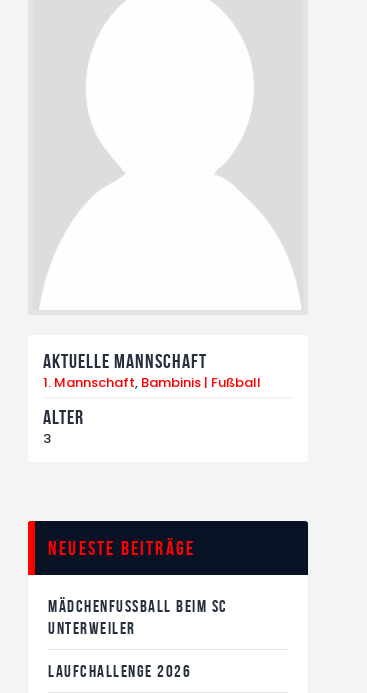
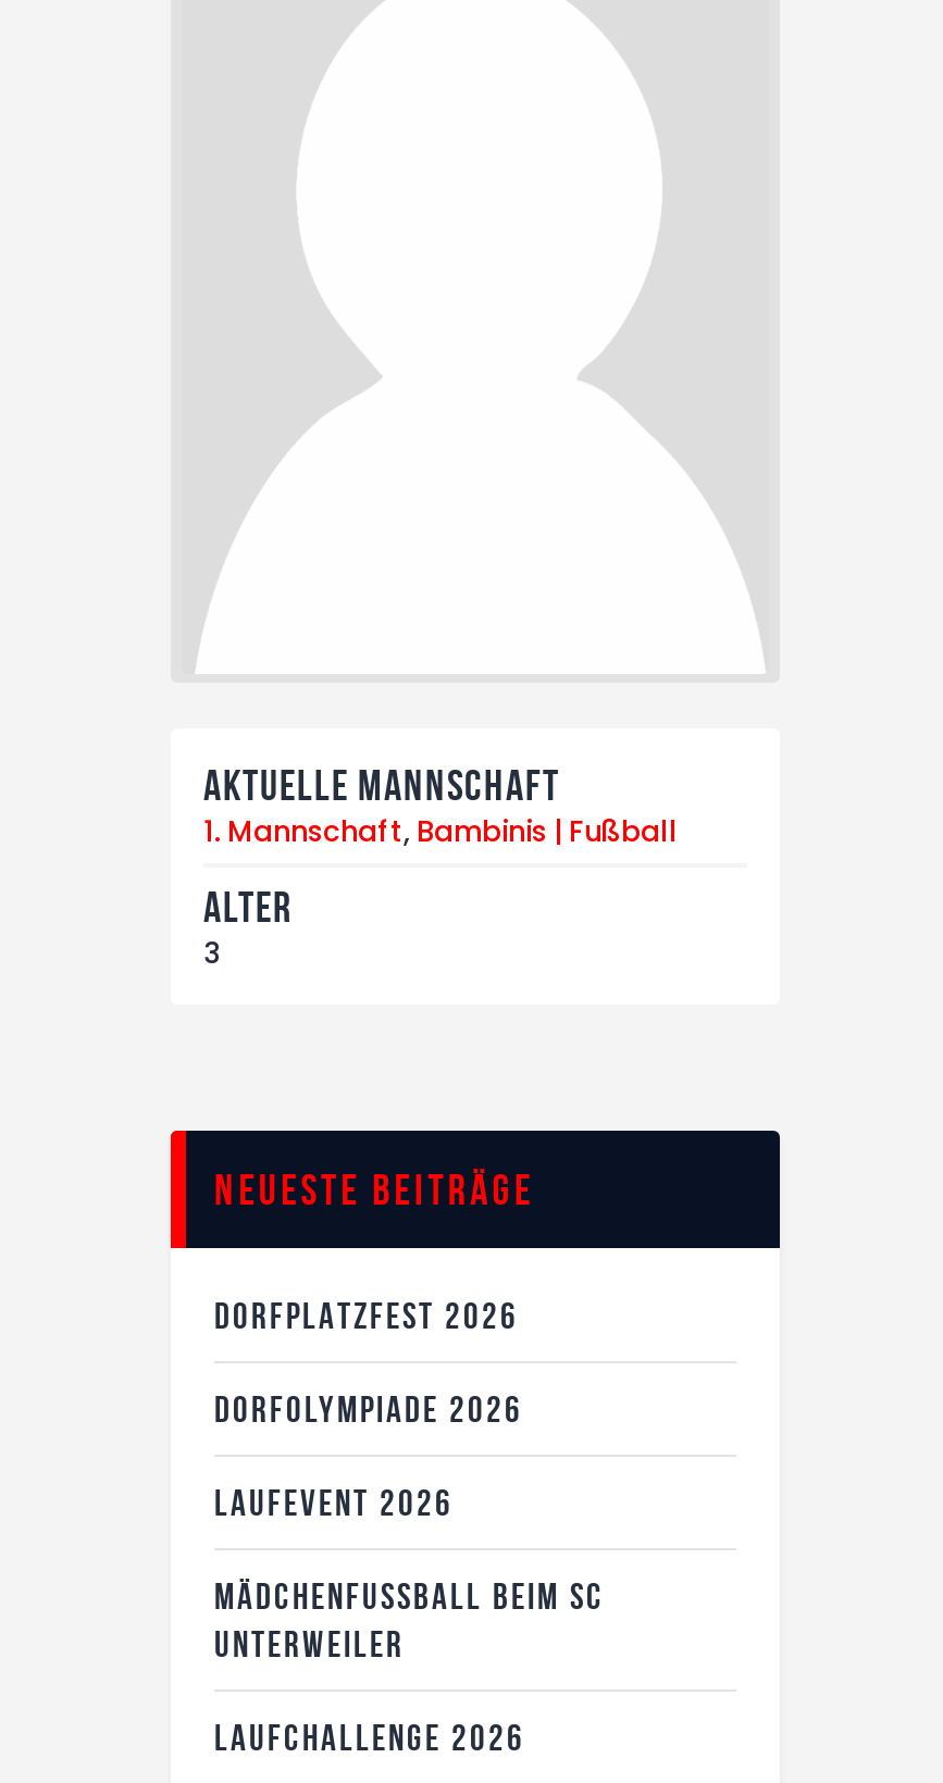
+ DORFPLATZFEST 2026
+ DORFOLYMPIADE 2026
+ LAUFEVENT 2026
